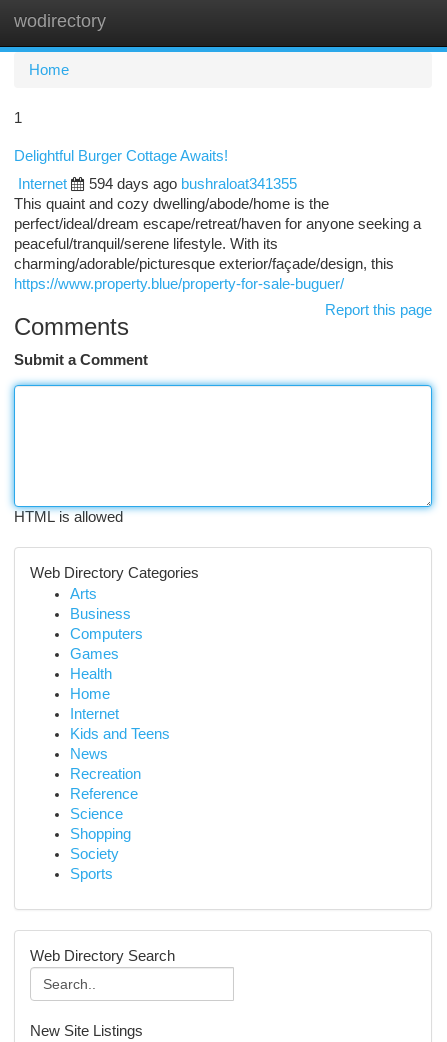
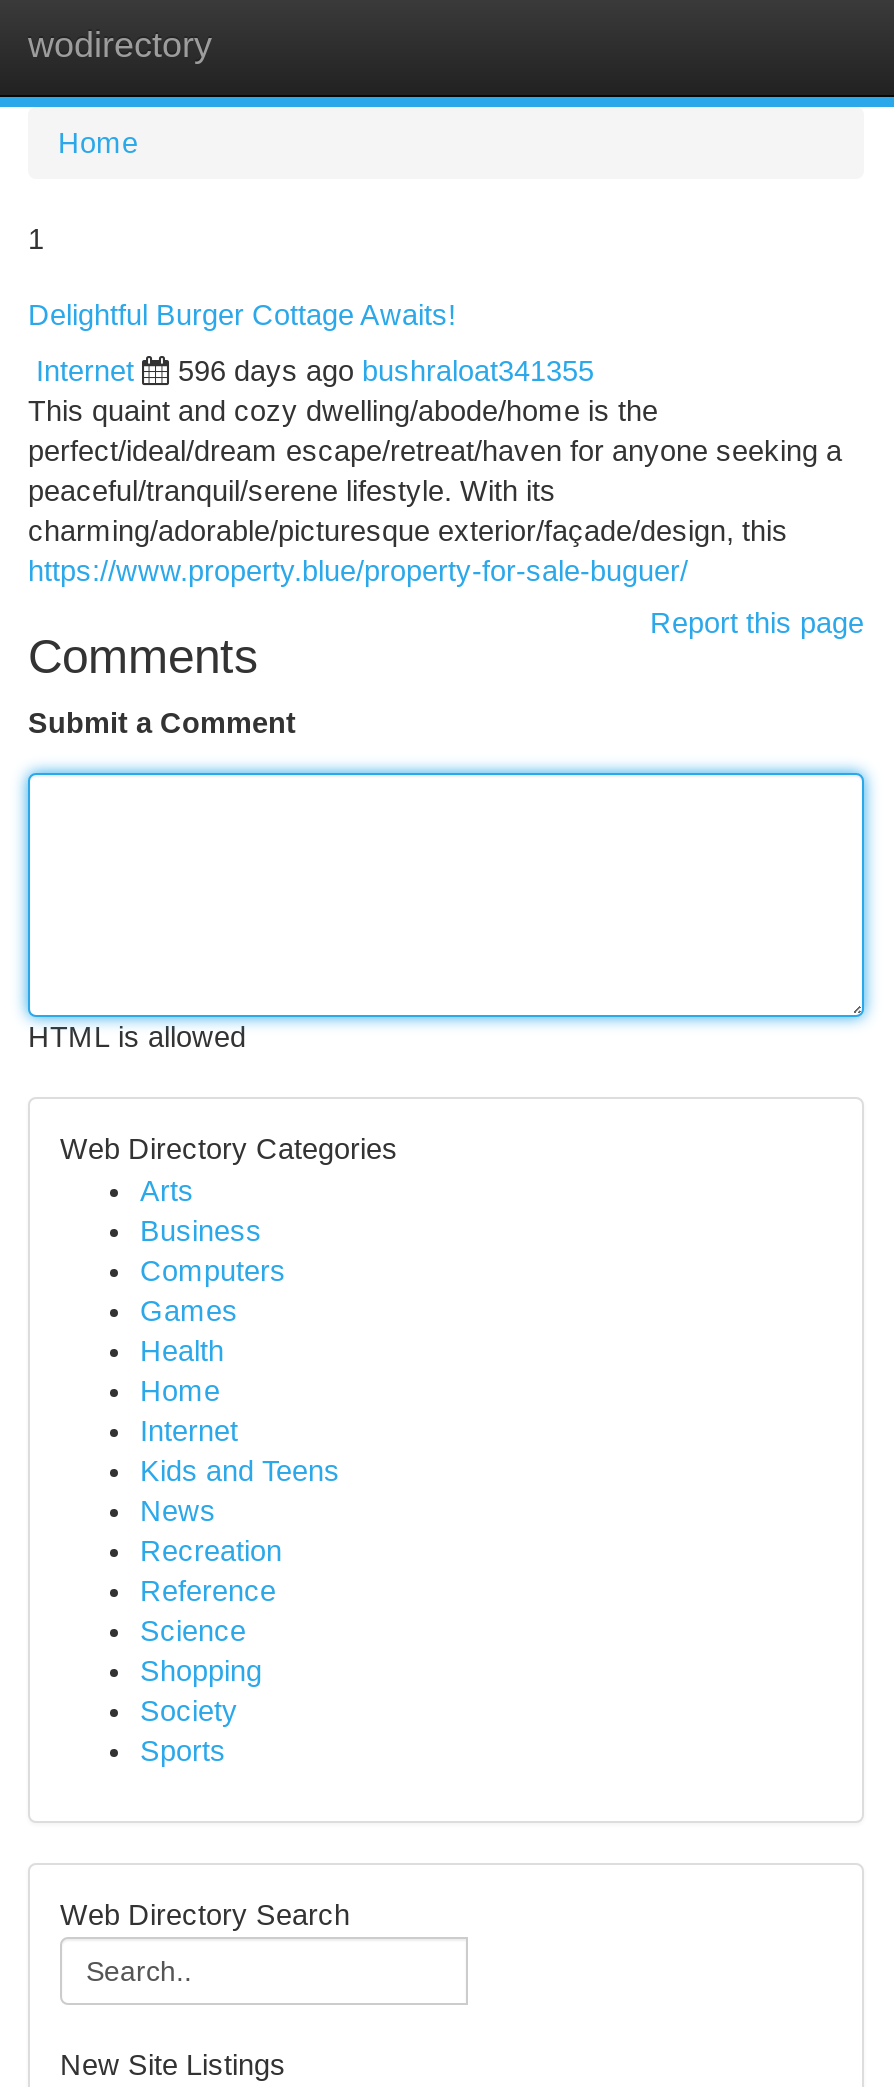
- 594 days ago bushraloat341355
+ 596 days ago bushraloat341355
